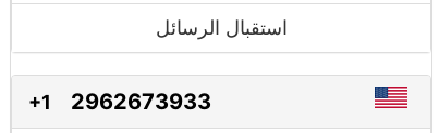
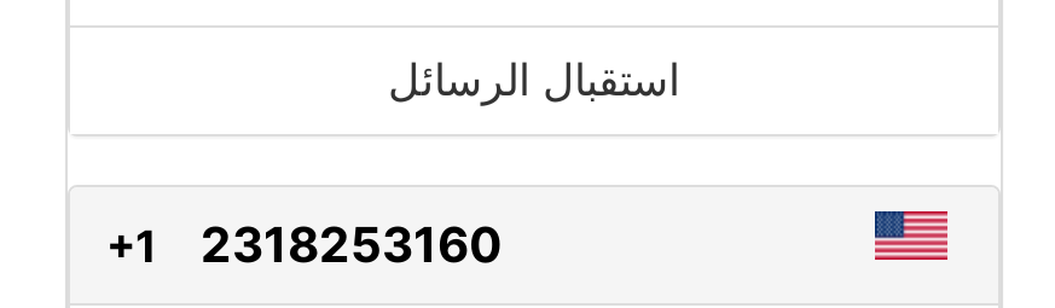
- +1 2962673933
+ +1 2318253160
